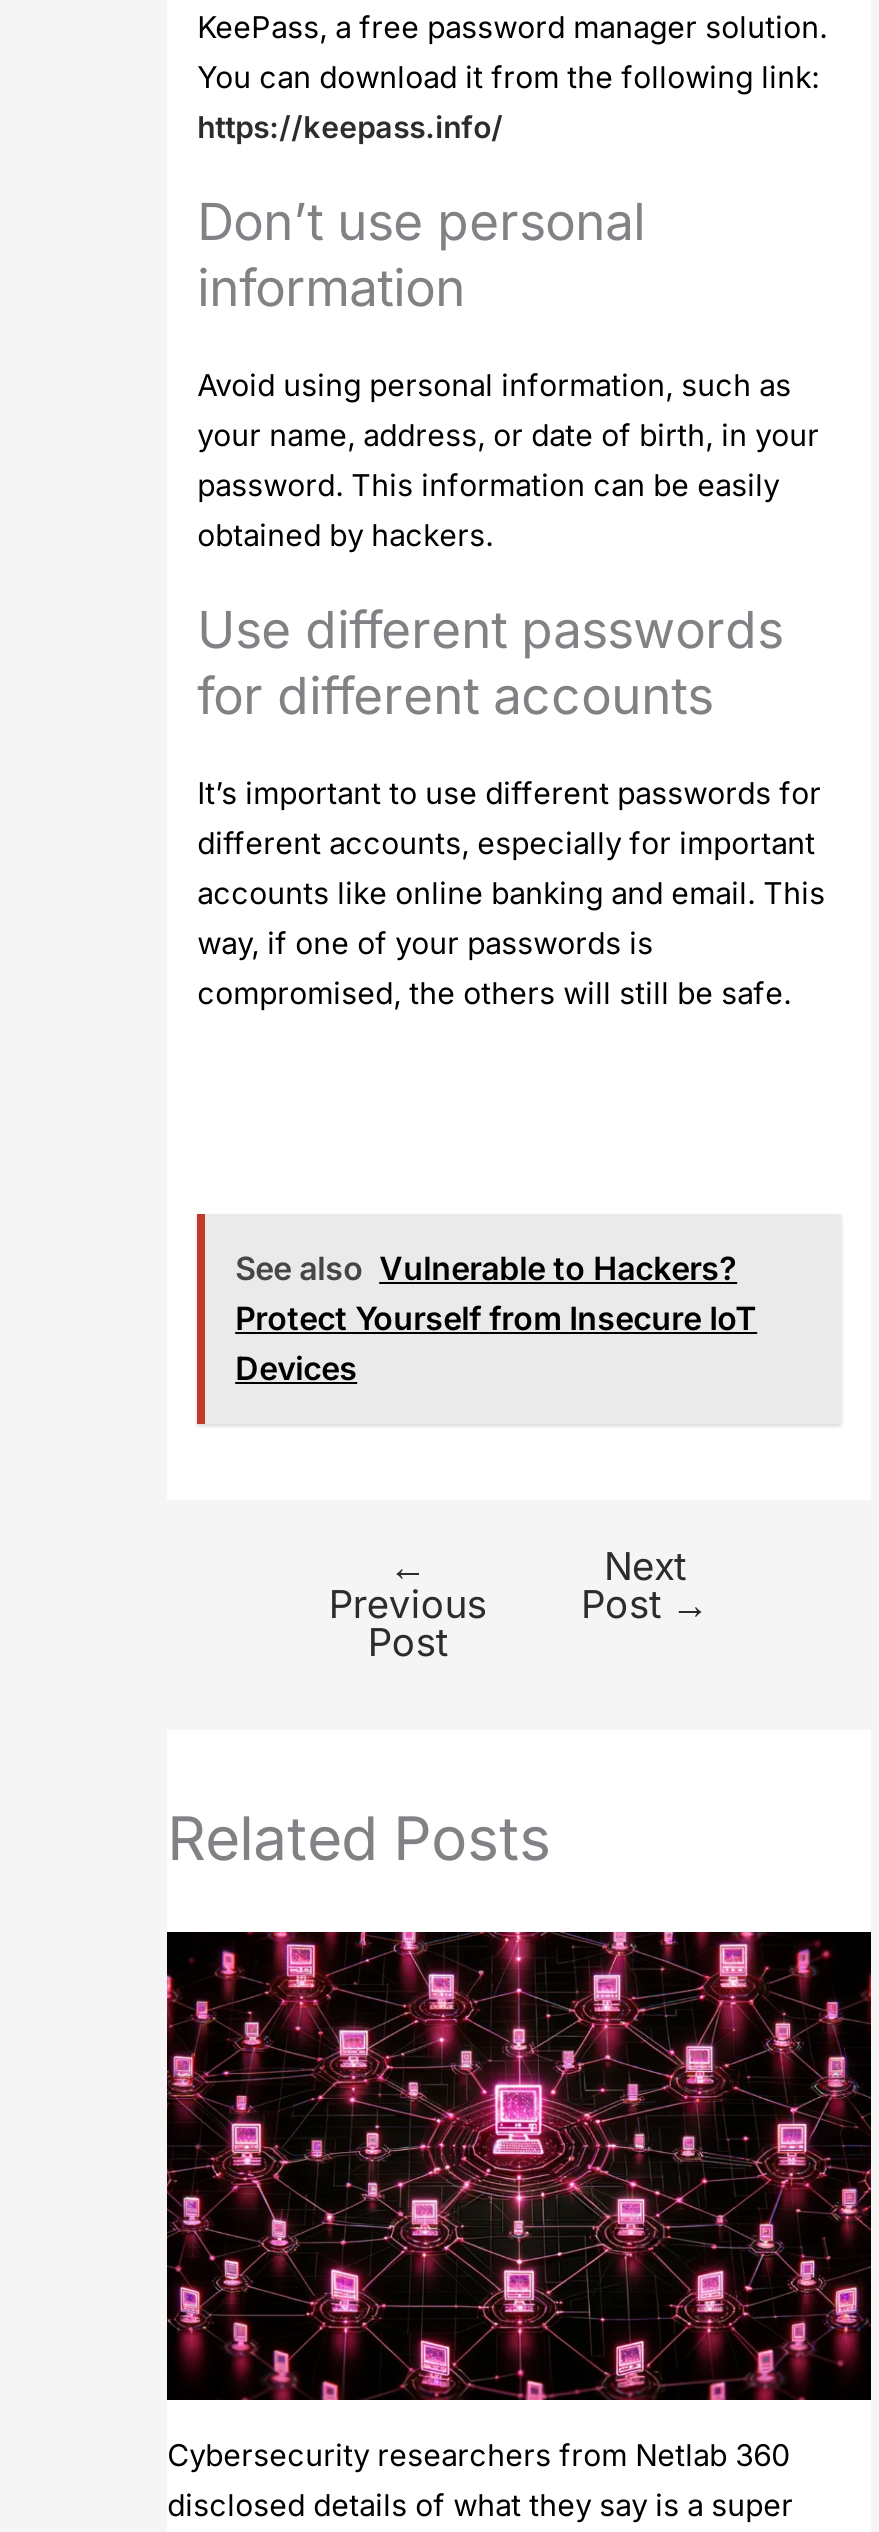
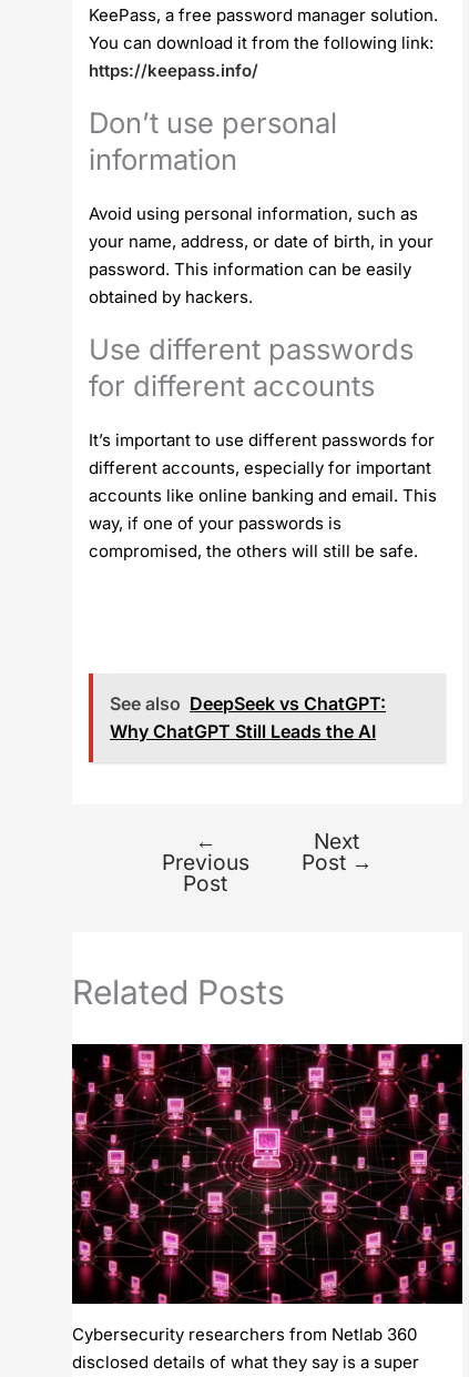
- See also Vulnerable to Hackers?
- Protect Yourself from Insecure IoT
- Devices
+ See also DeepSeek vs ChatGPT:
+ Why ChatGPT Still Leads the AI
